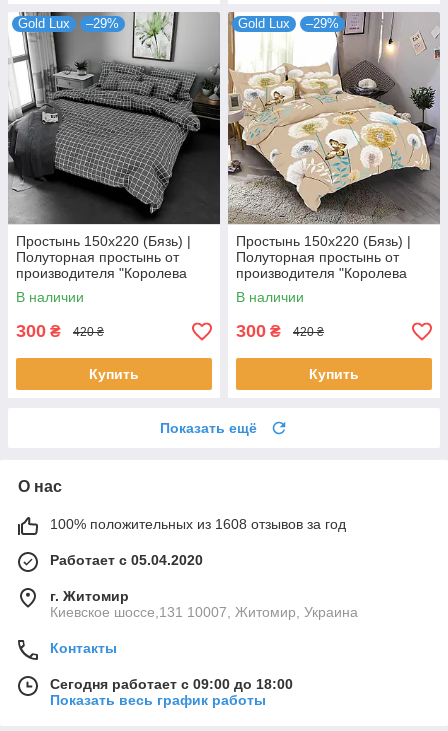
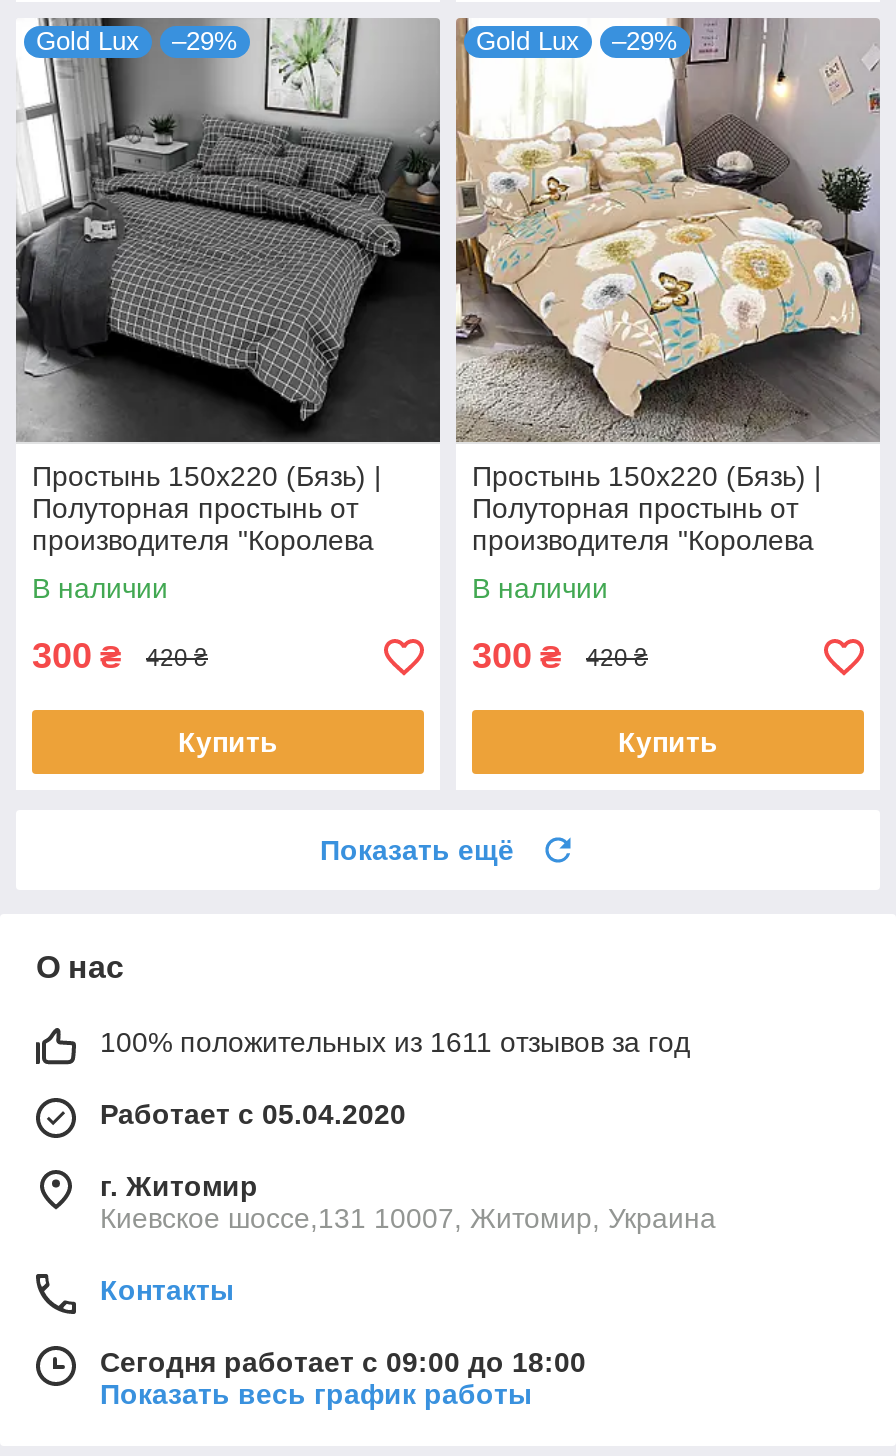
- 100% положительных из 1608 отзывов за год
+ 100% положительных из 1611 отзывов за год
